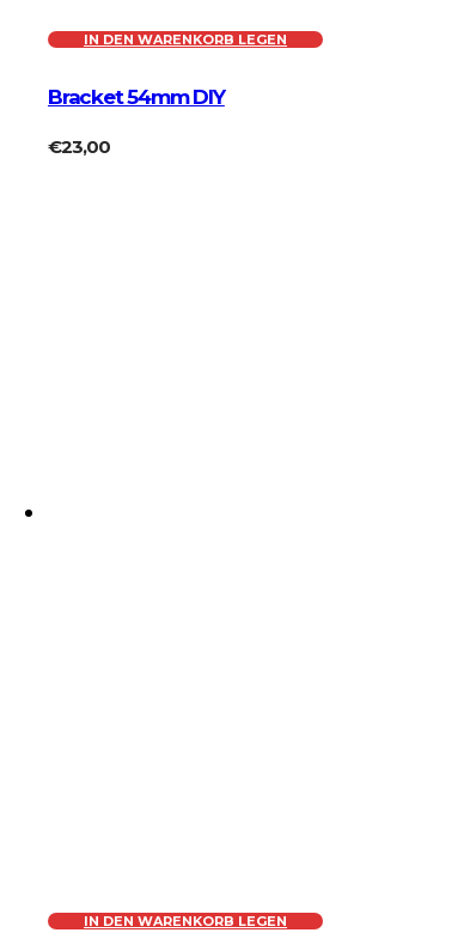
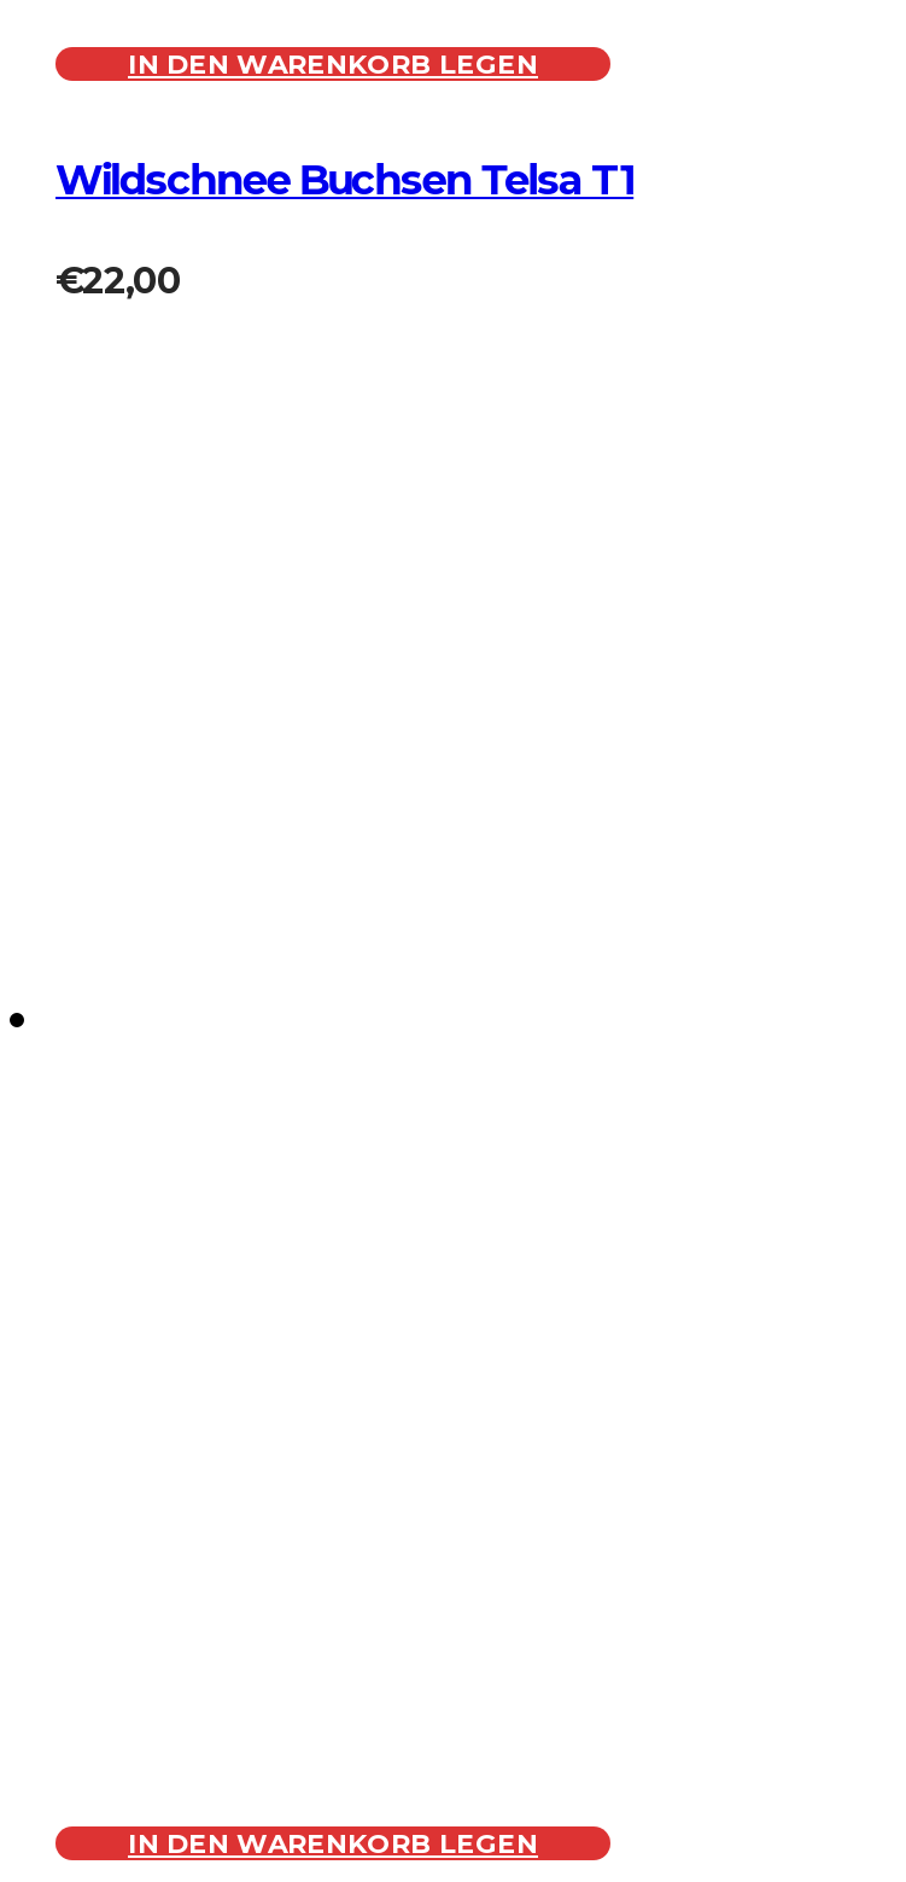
- Bracket 54mm DIY
+ Wildschnee Buchsen Telsa T1

- €23,00
+ €22,00
